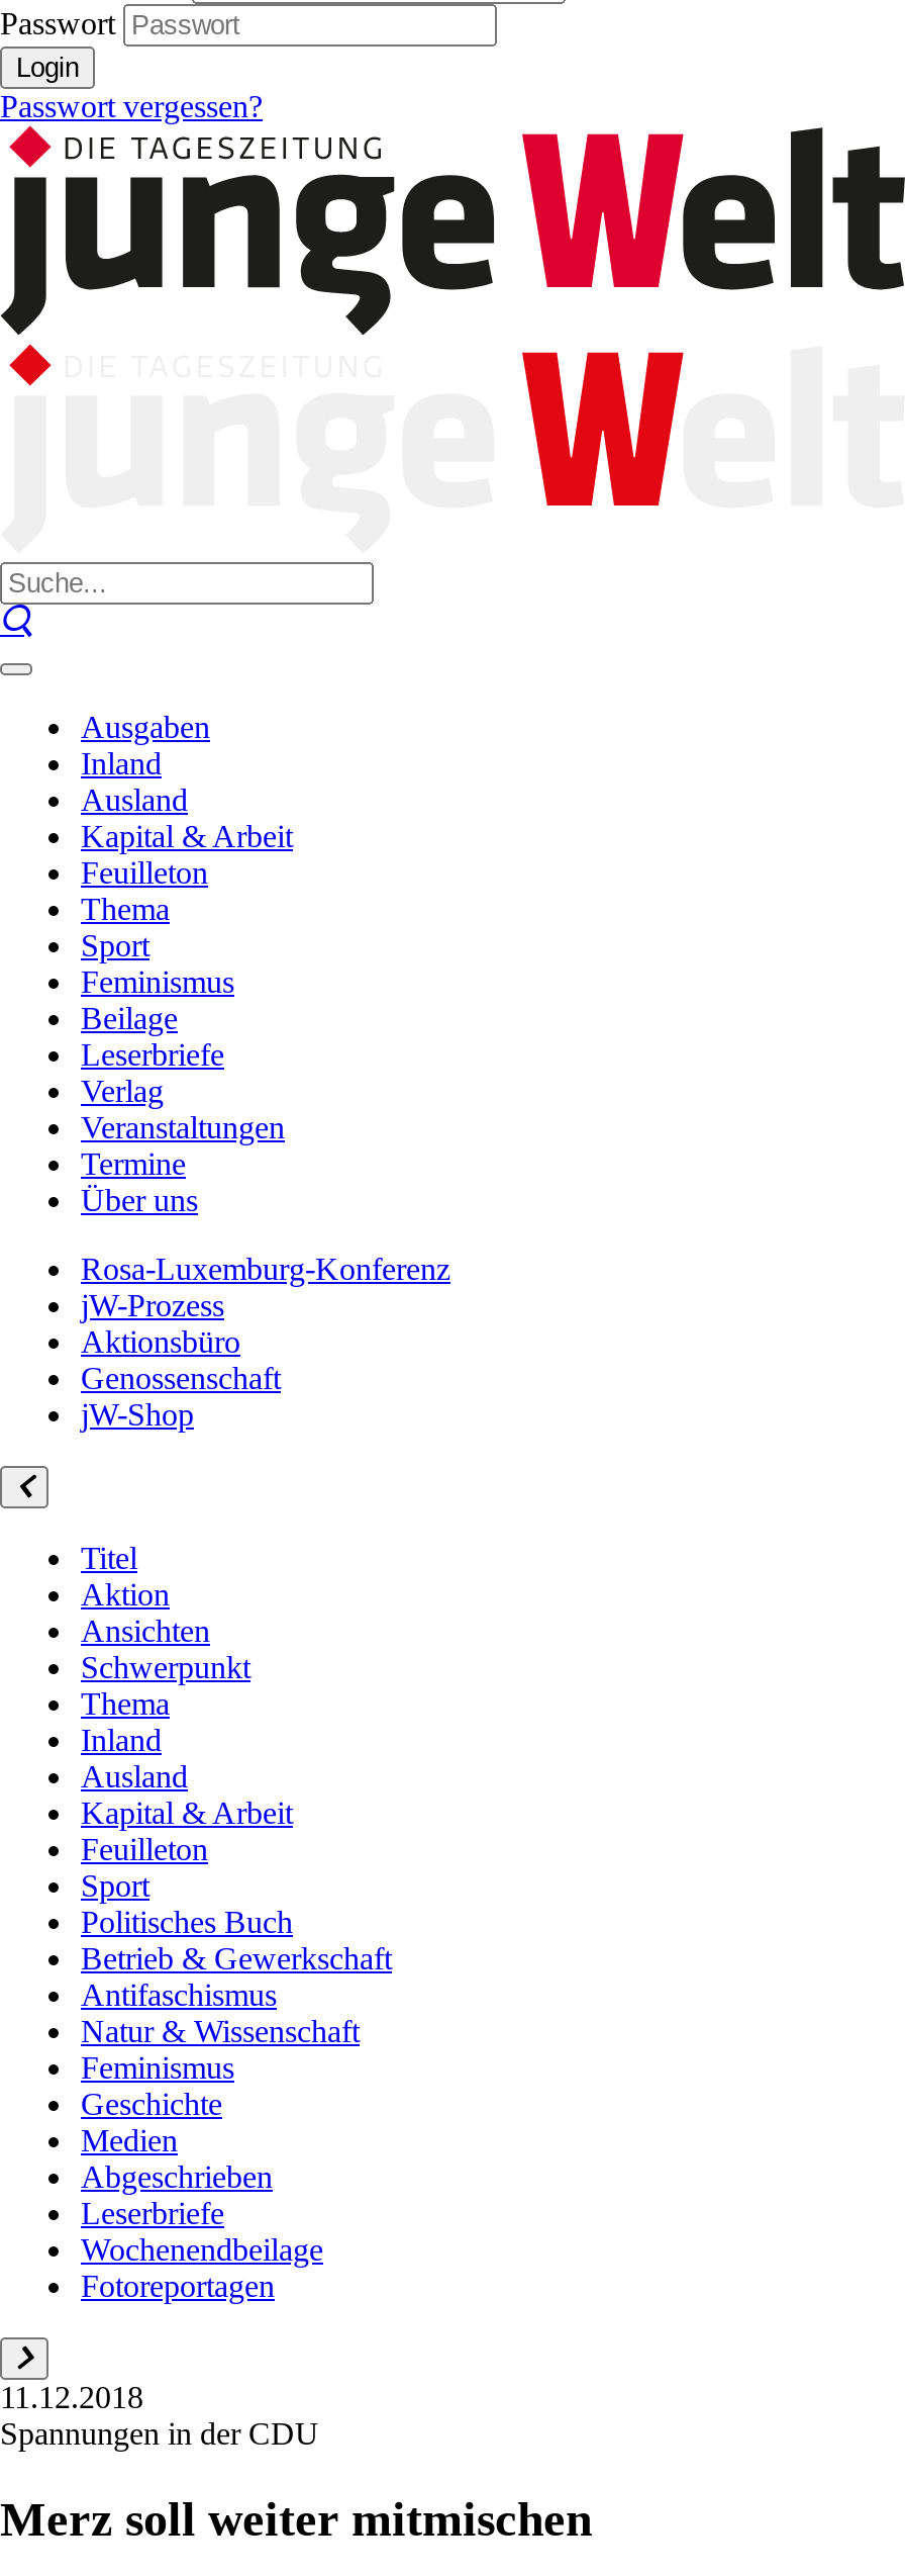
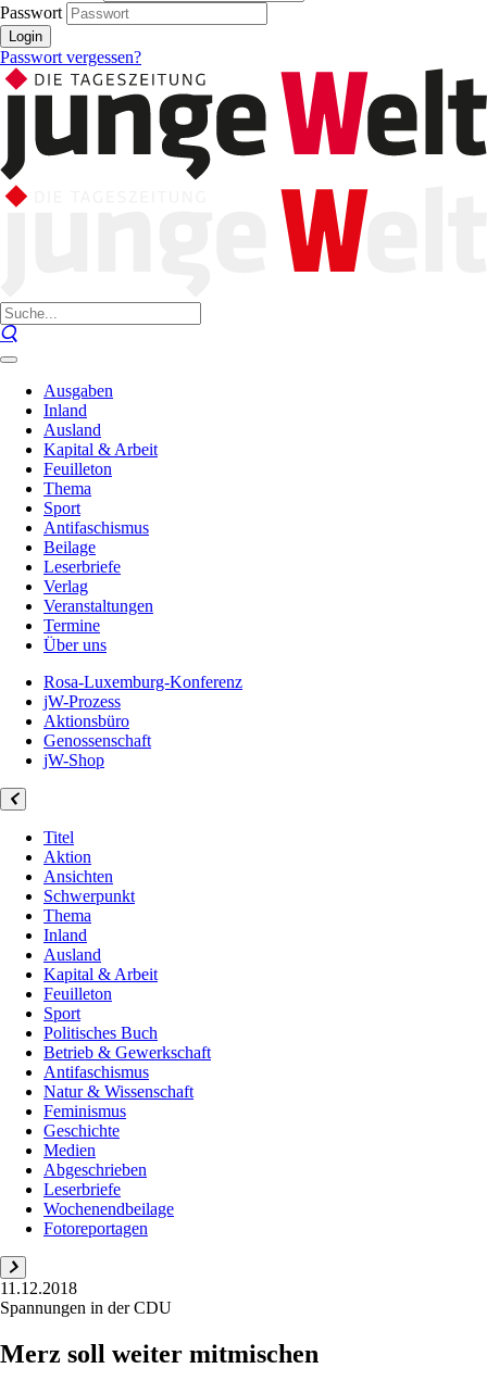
- Feminismus
+ Antifaschismus
